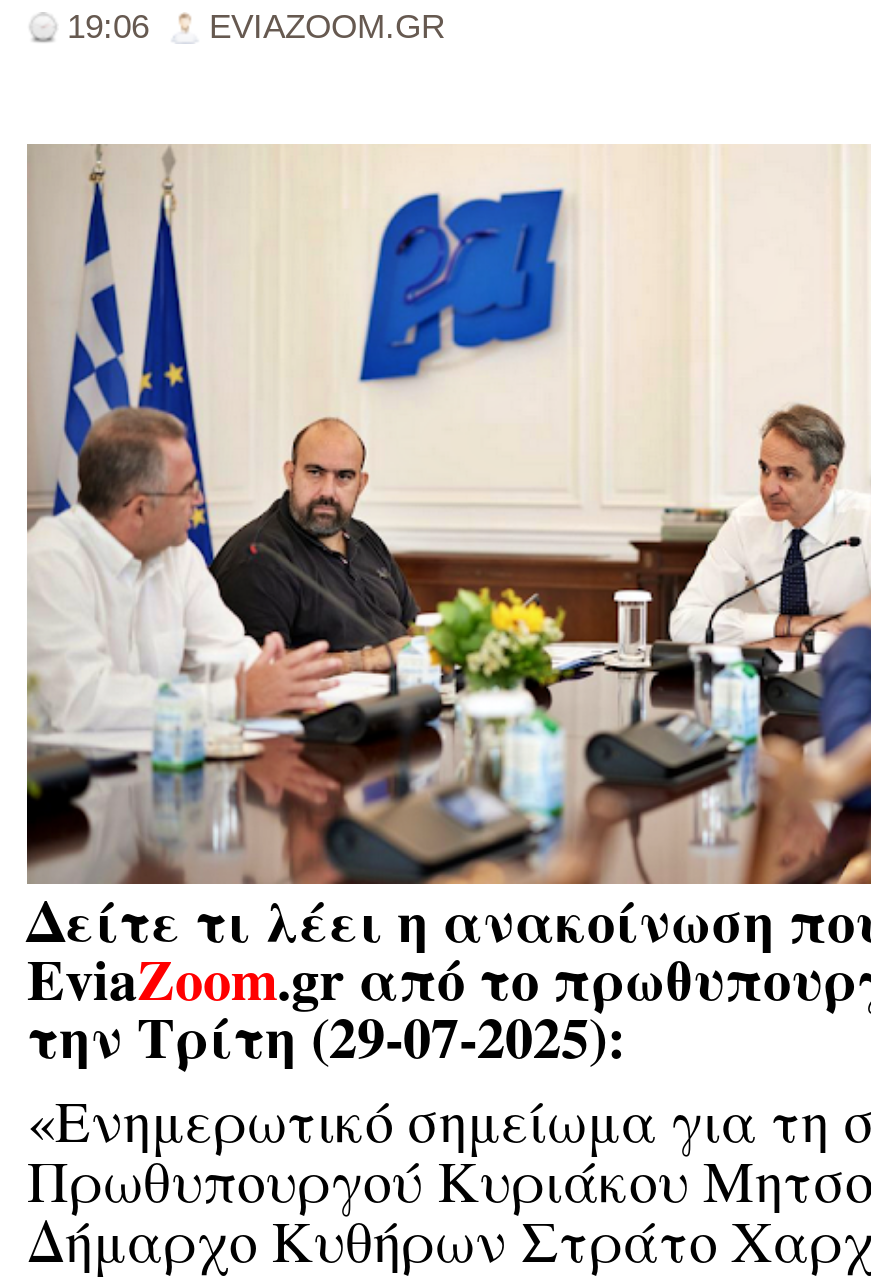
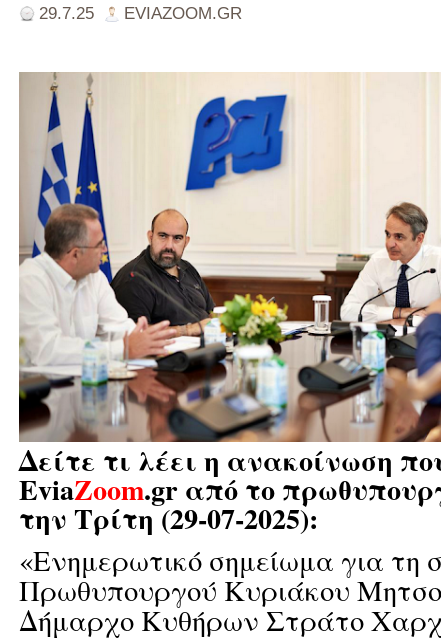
- 19:06 EVIAZOOM.GR
+ 29.7.25 EVIAZOOM.GR
